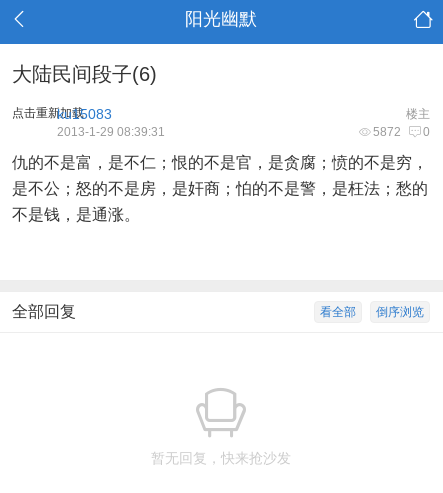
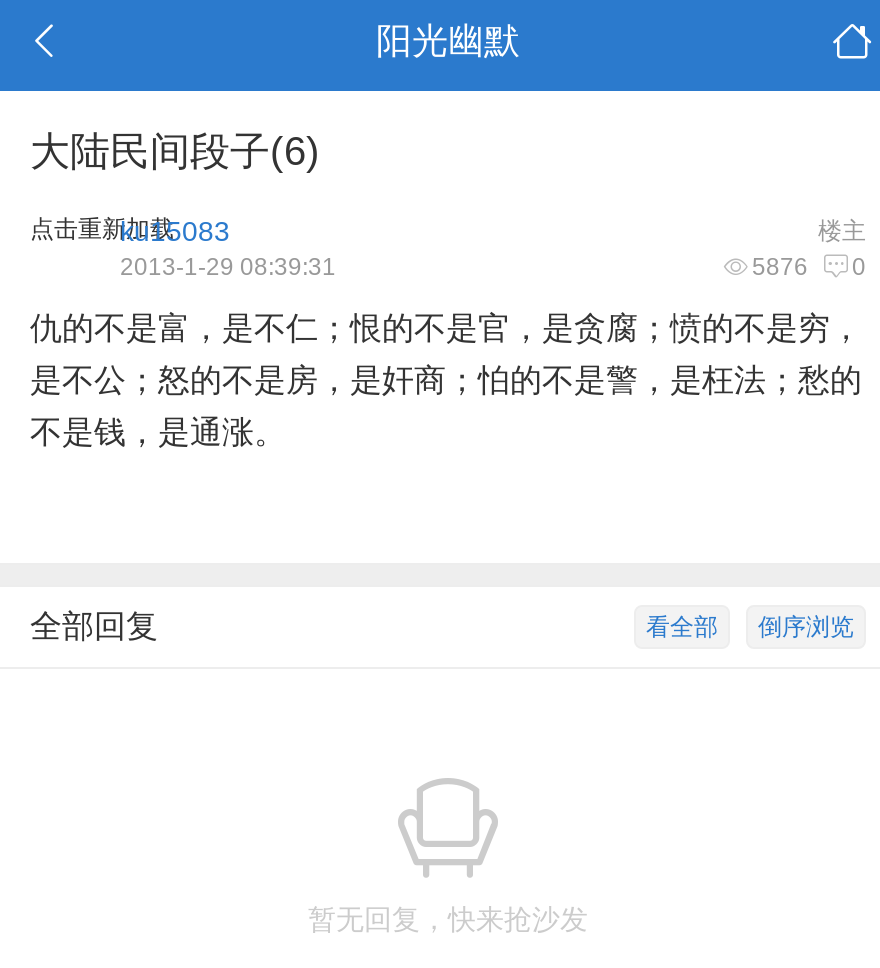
- 5872 0
+ 5876 0
